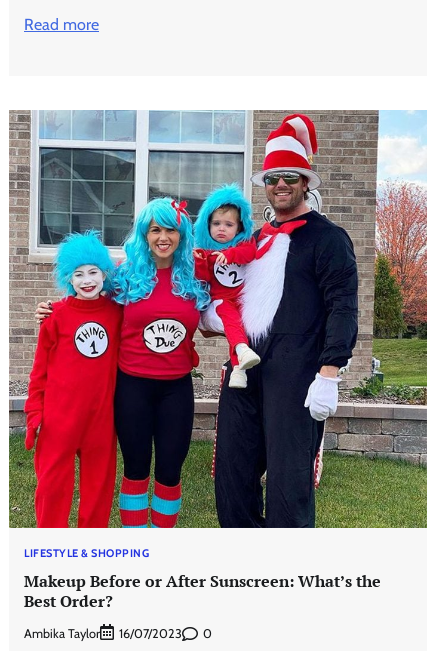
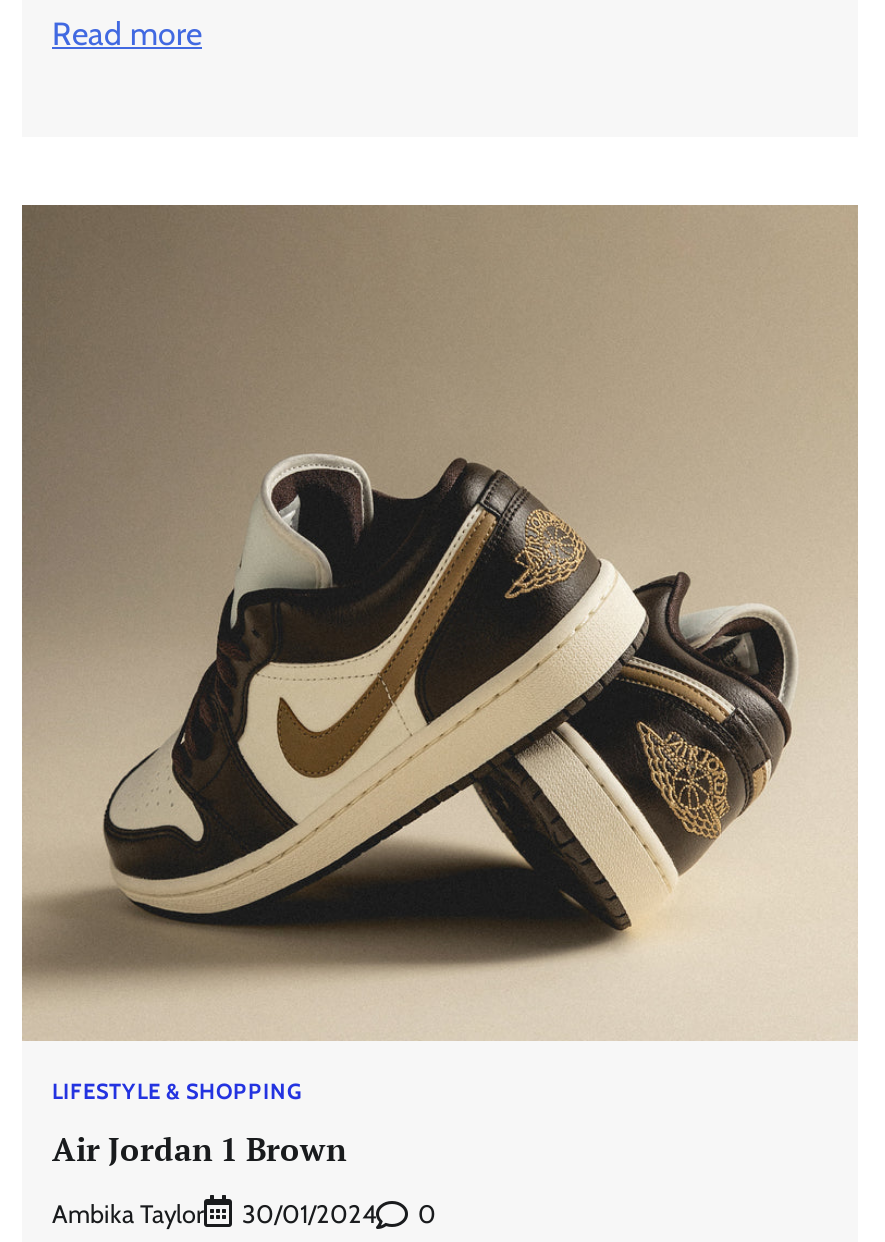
- [image]
+ [image]

- Makeup Before or After Sunscreen: What’s the
- Best Order?
+ Air Jordan 1 Brown

- 16/07/2023
+ 30/01/2024
